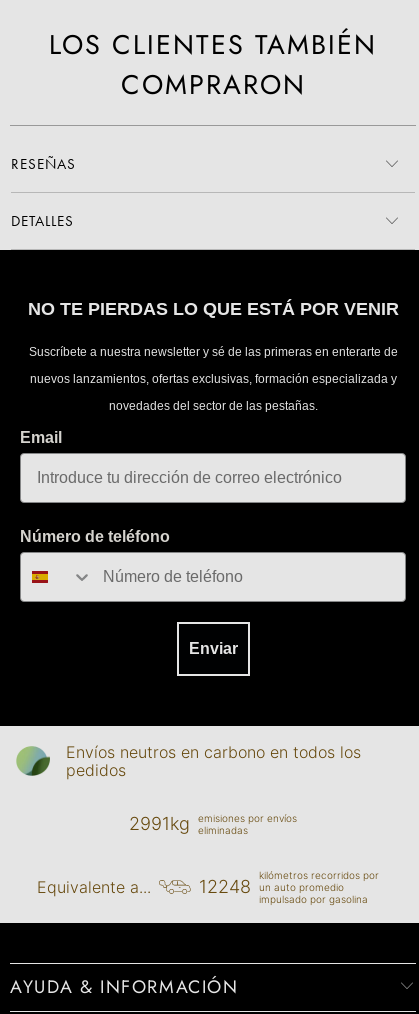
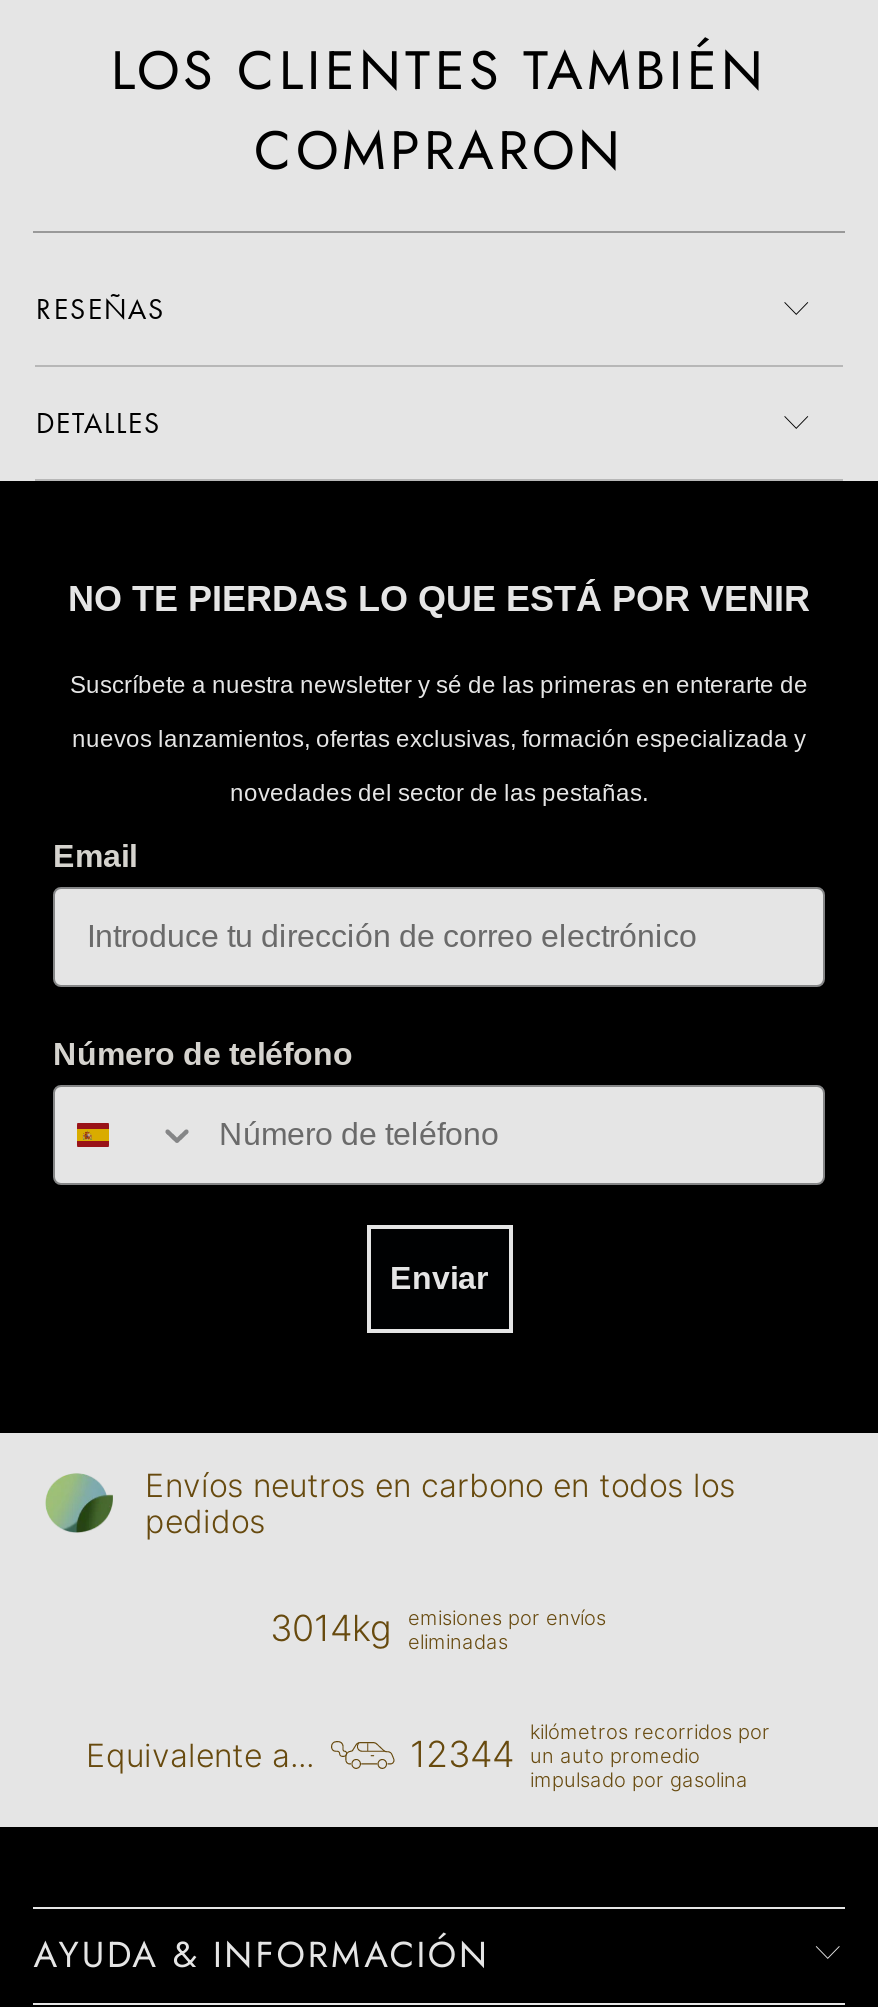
- 2991kg emisiones por envíos eliminadas
+ 3014kg emisiones por envíos eliminadas

- 12248 un auto promedio
+ 12344 un auto promedio
